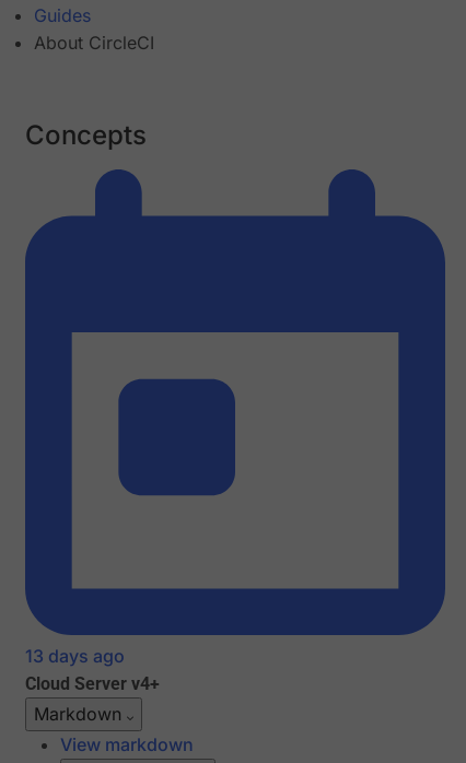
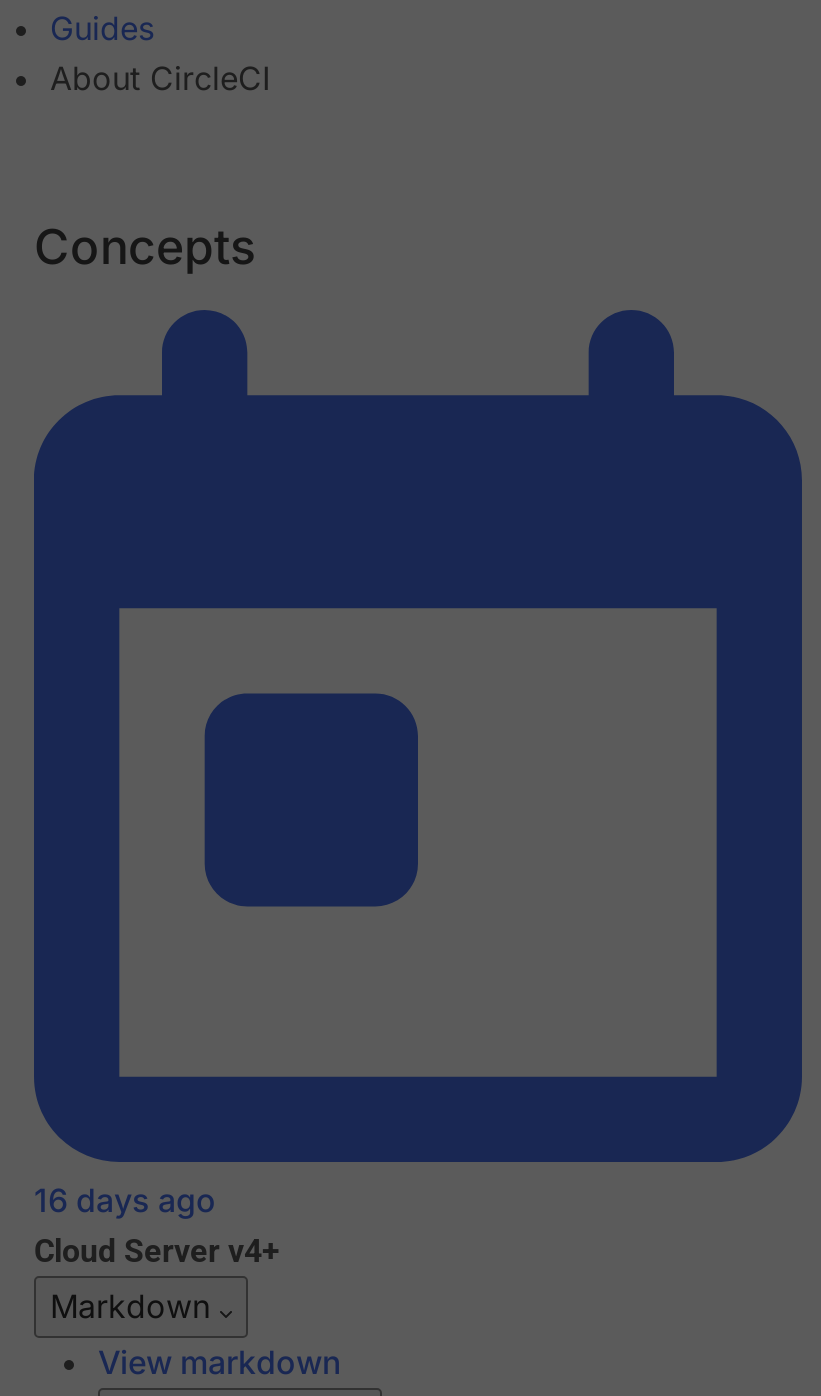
- 13 days ago
+ 16 days ago
